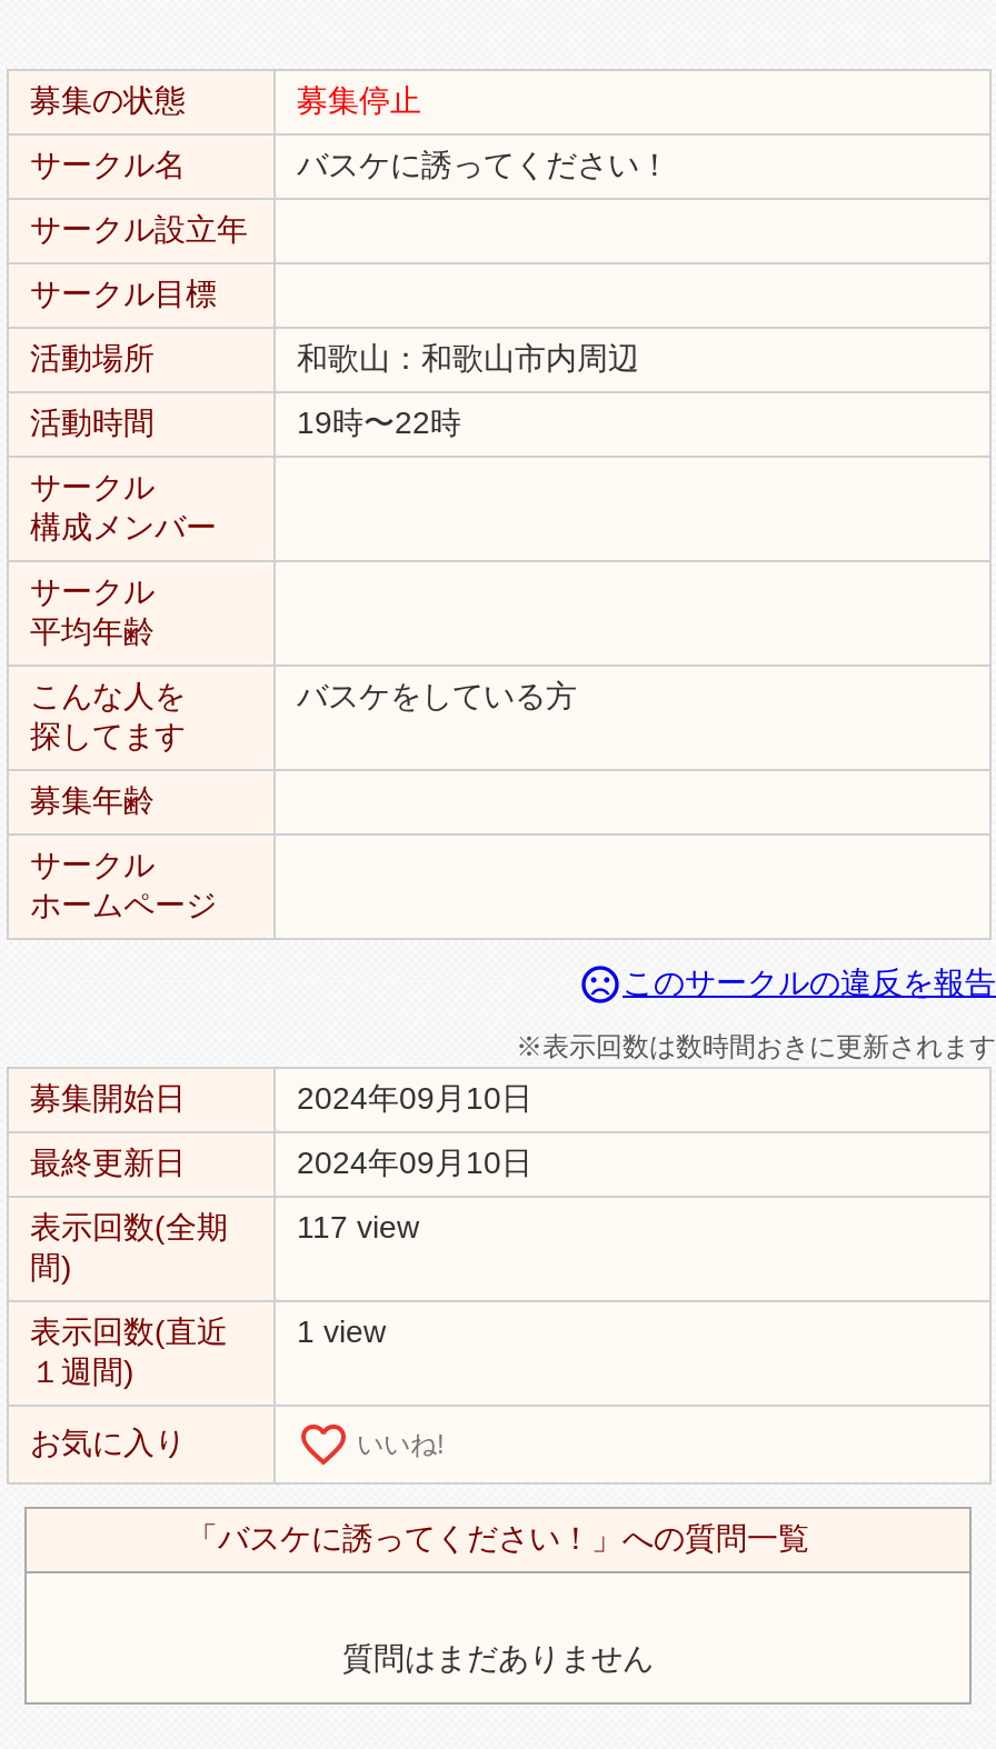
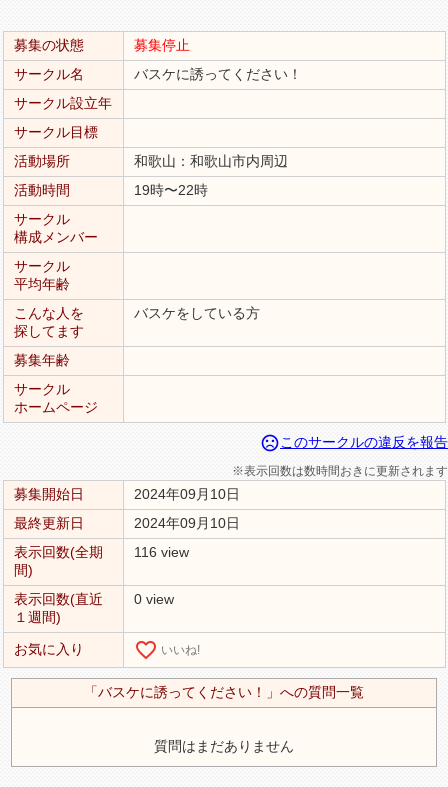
- 表示回数(全期 117 view
+ 表示回数(全期 116 view

- 表示回数(直近 1 view
+ 表示回数(直近 0 view
